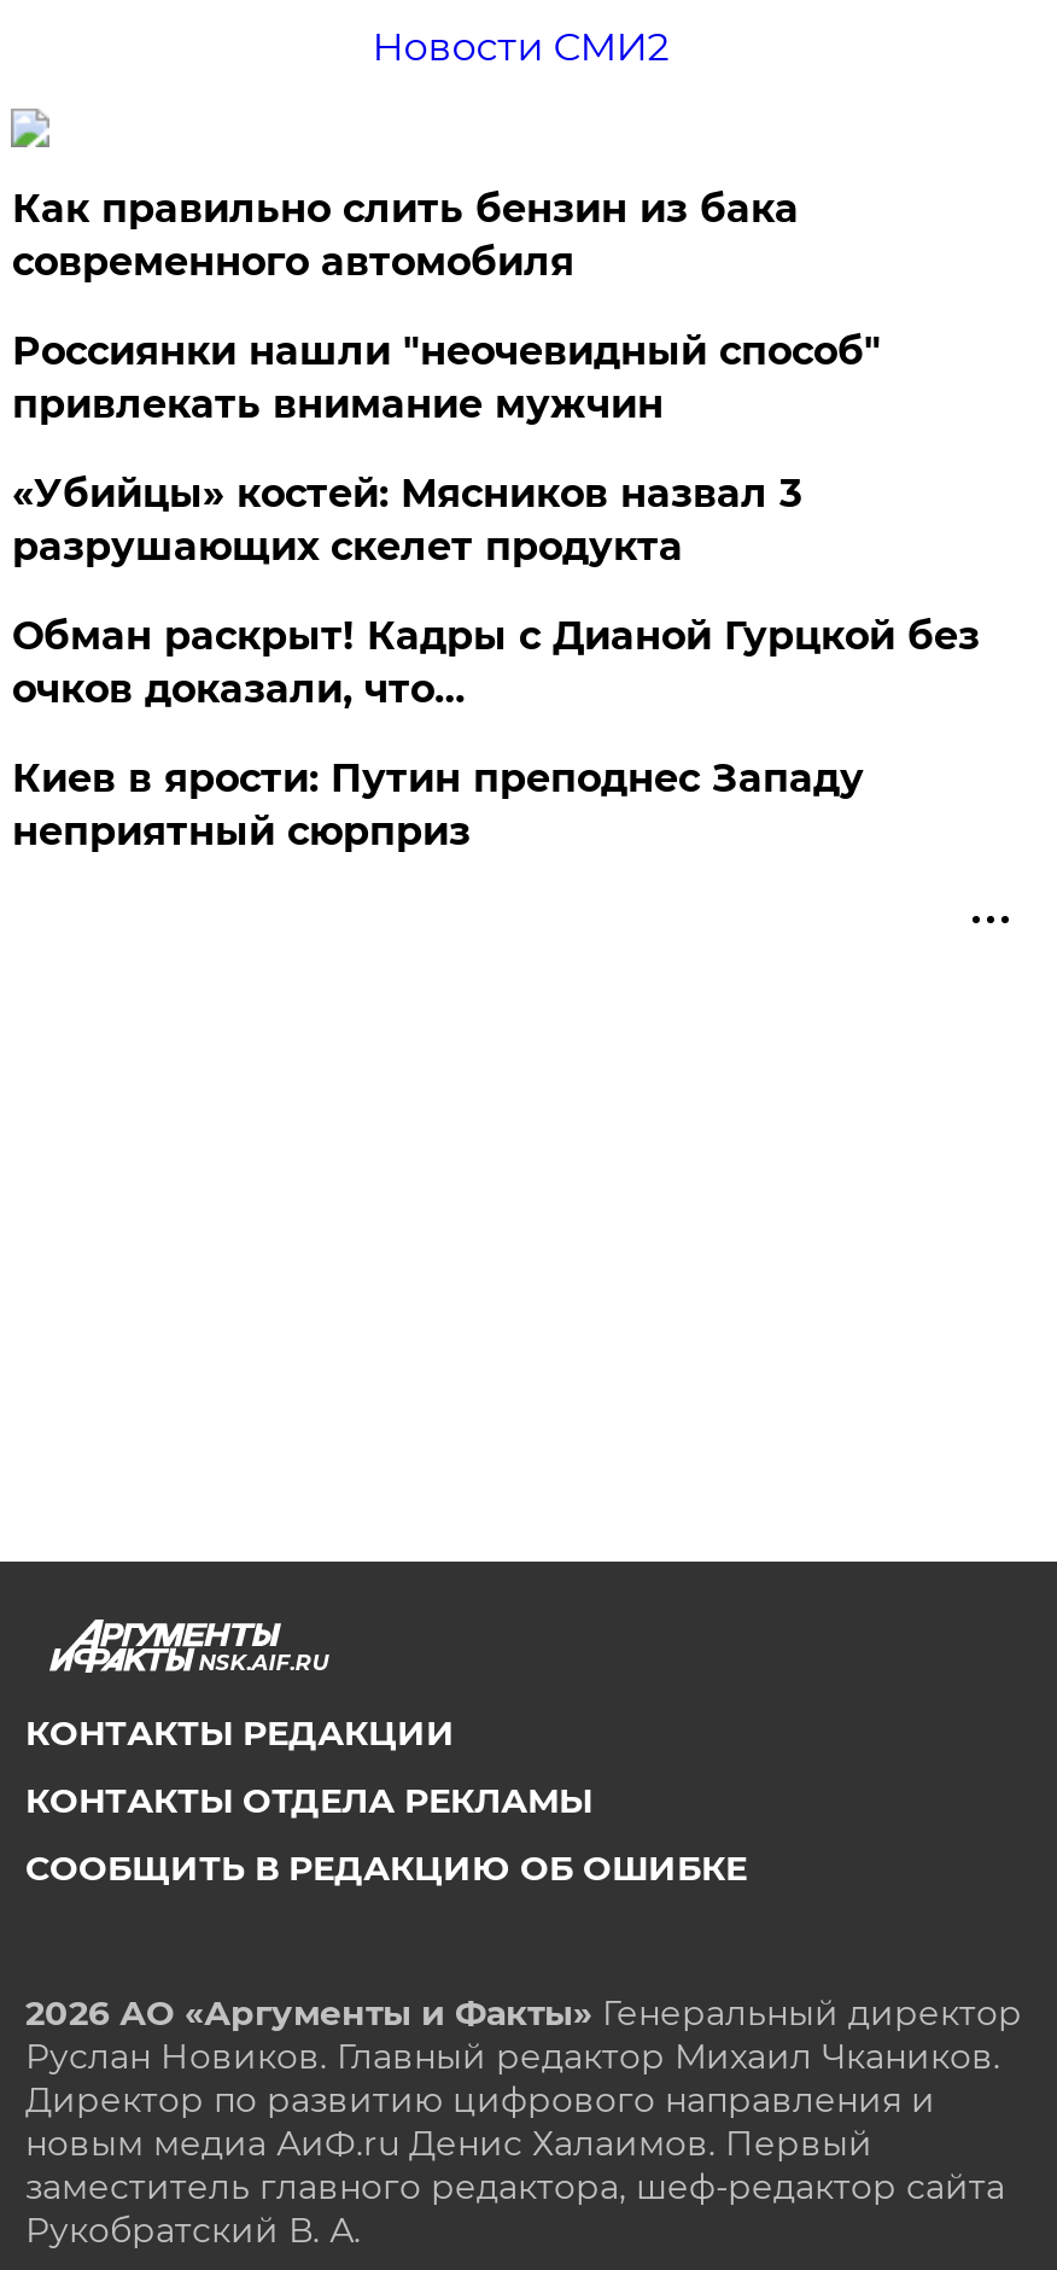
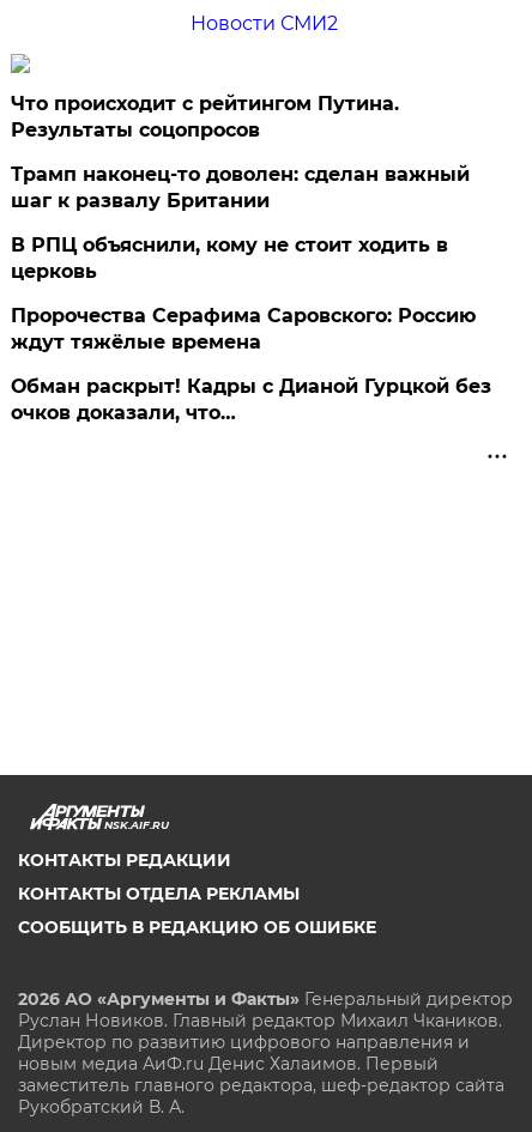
- Как правильно слить бензин из бака
- современного автомобиля
- Россиянки нашли "неочевидный способ"
- привлекать внимание мужчин
- «Убийцы» костей: Мясников назвал 3
- разрушающих скелет продукта
+ Что происходит с рейтингом Путина.
+ Результаты соцопросов
+ Трамп наконец-то доволен: сделан важный
+ шаг к развалу Британии
+ В РПЦ объяснили, кому не стоит ходить в
+ церковь
+ Пророчества Серафима Саровского: Россию
+ ждут тяжёлые времена

moved down: Обман раскрыт! Кадры с Дианой Гурцкой без | очков доказали, что…

- Киев в ярости: Путин преподнес Западу
- неприятный сюрприз
